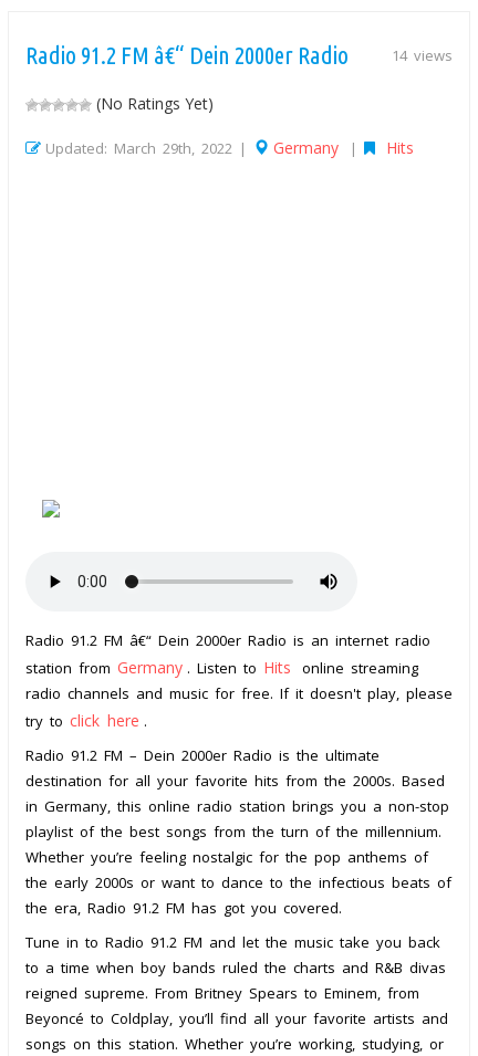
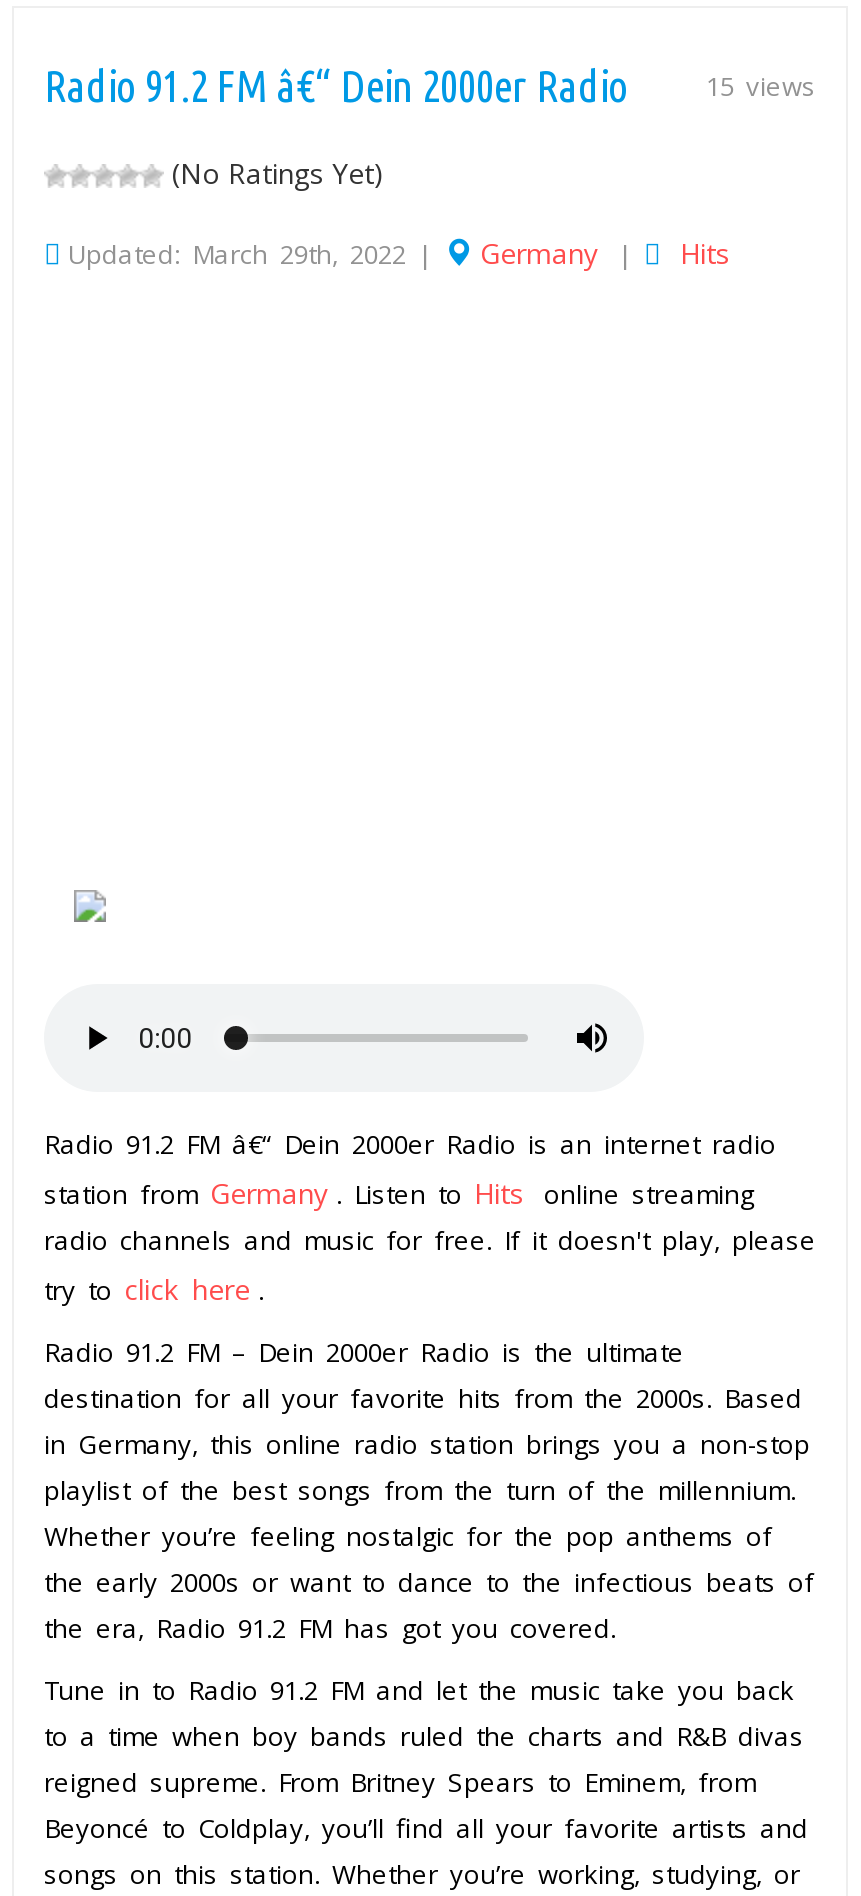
- 14 views
+ 15 views
